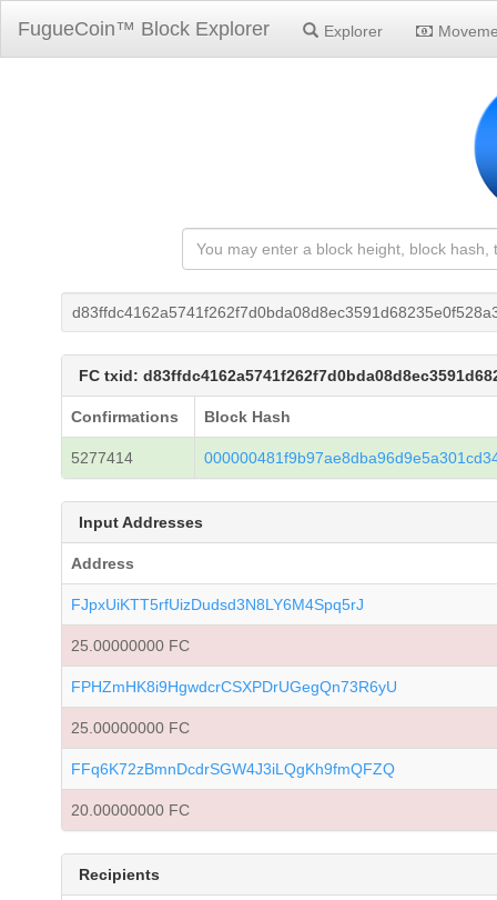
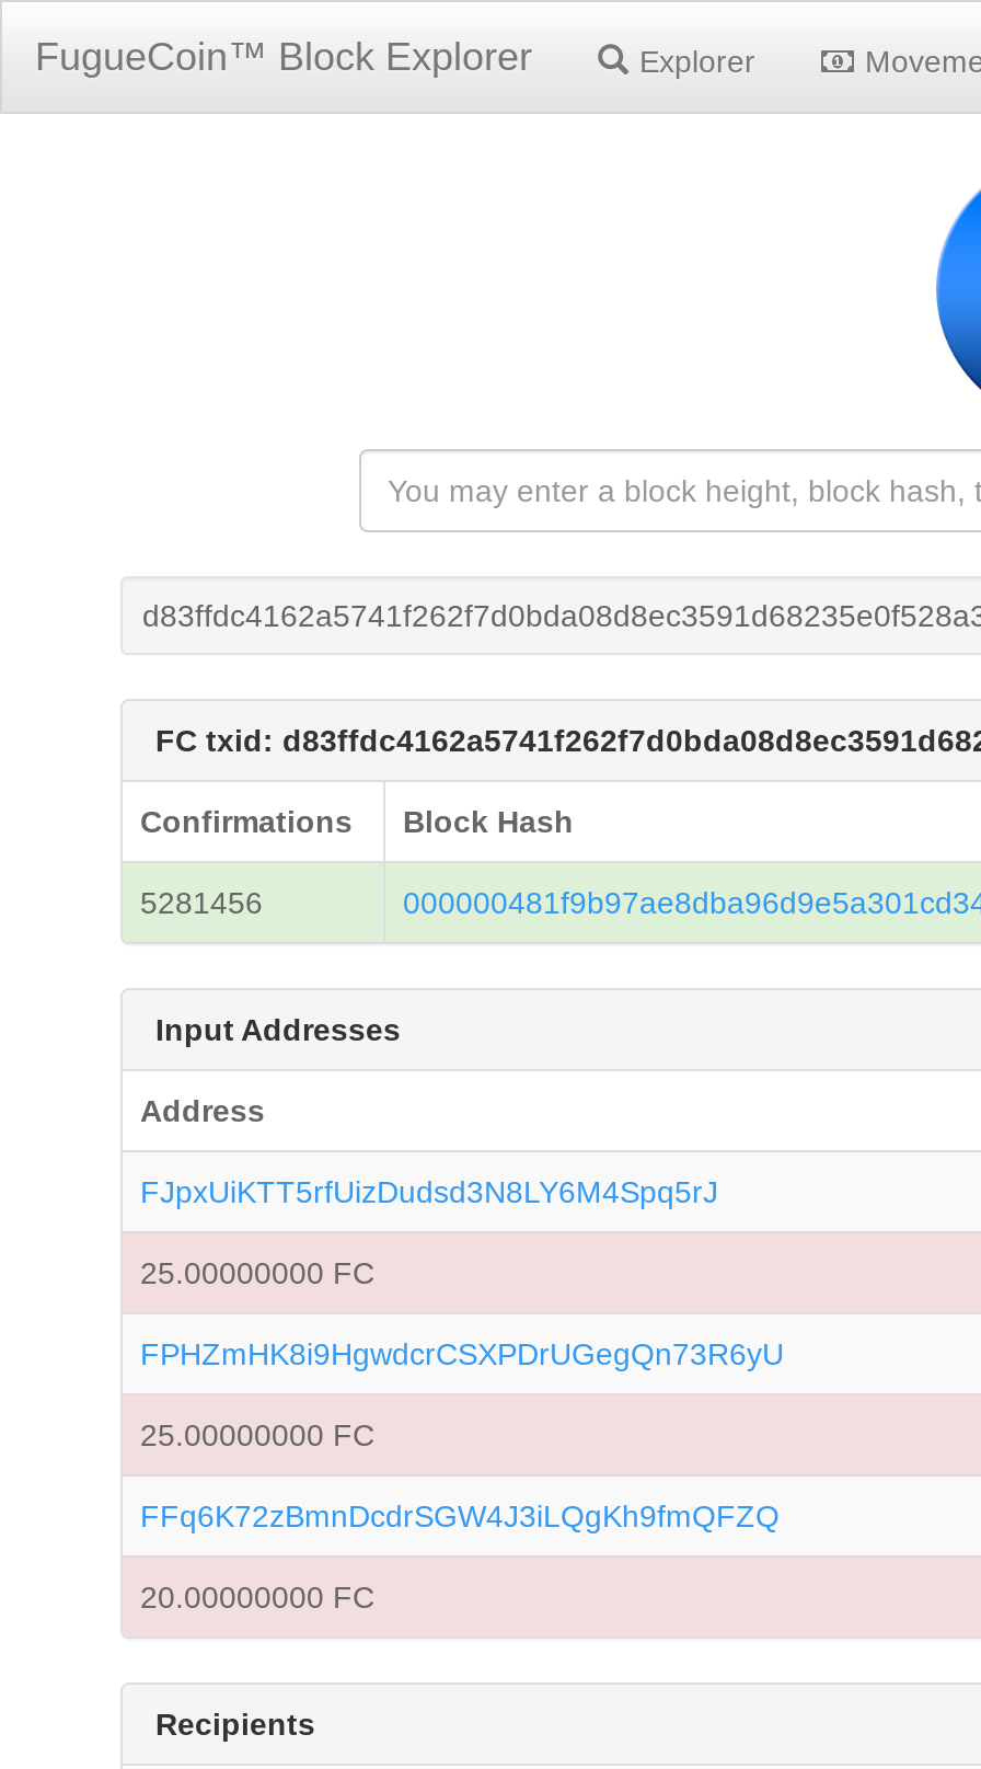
- 5277414
+ 5281456
